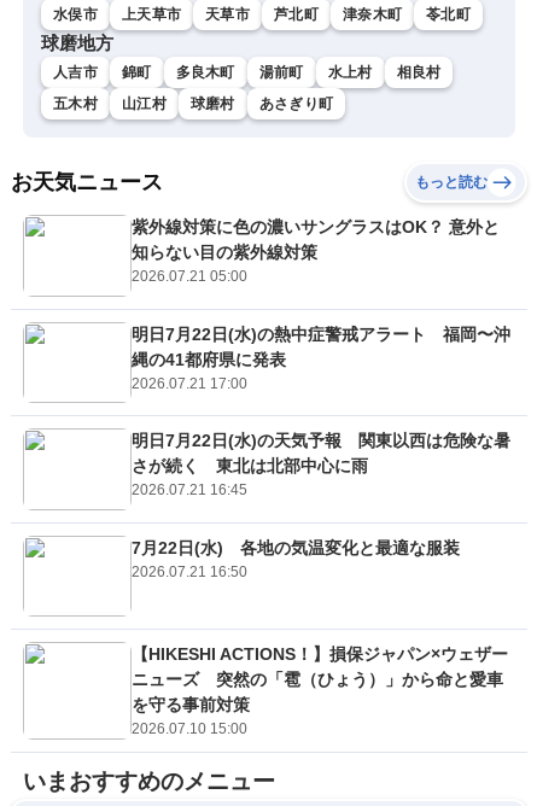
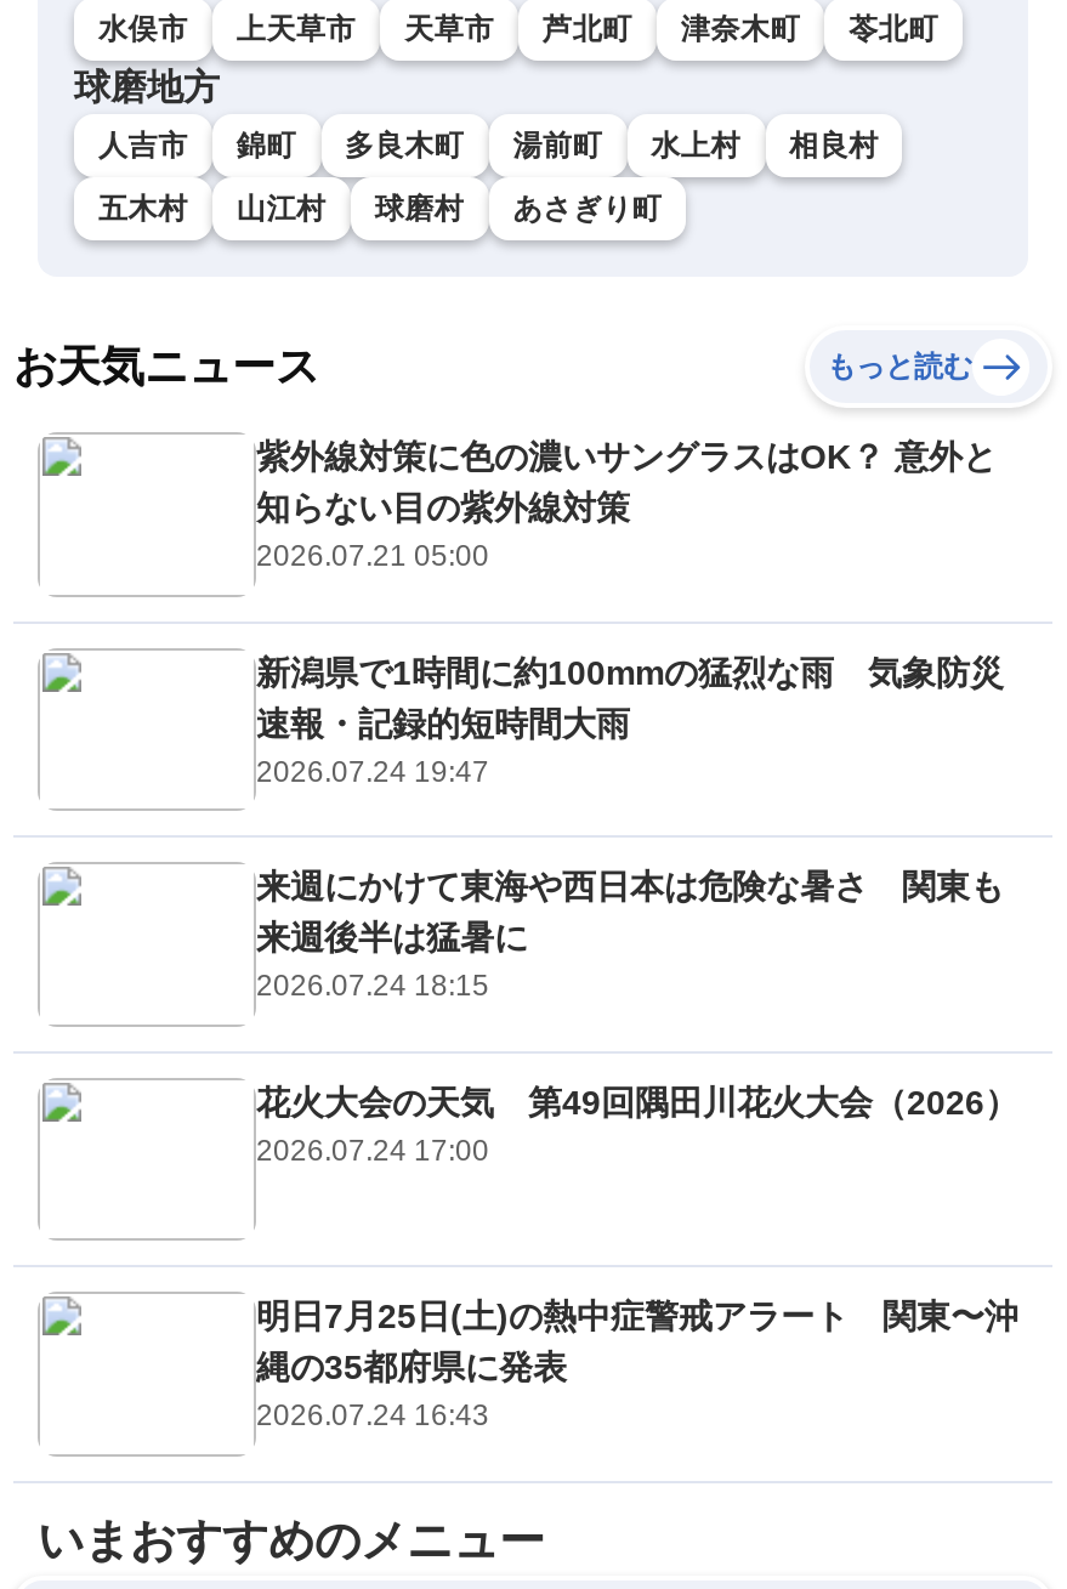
- 明日7月22日(水)の熱中症警戒アラート 福岡〜沖
- 縄の41都府県に発表
- 2026.07.21 17:00
+ 新潟県で1時間に約100mmの猛烈な雨 気象防災
+ 速報・記録的短時間大雨
+ 2026.07.24 19:47

- 明日7月22日(水)の天気予報 関東以西は危険な暑
- さが続く 東北は北部中心に雨
- 2026.07.21 16:45
+ 来週にかけて東海や西日本は危険な暑さ 関東も
+ 来週後半は猛暑に
+ 2026.07.24 18:15

- 7月22日(水) 各地の気温変化と最適な服装
- 2026.07.21 16:50
+ 花火大会の天気 第49回隅田川花火大会（2026）
+ 2026.07.24 17:00

- 【HIKESHI ACTIONS！】損保ジャパン×ウェザー
- ニューズ 突然の「雹（ひょう）」から命と愛車
- を守る事前対策
- 2026.07.10 15:00
+ 明日7月25日(土)の熱中症警戒アラート 関東〜沖
+ 縄の35都府県に発表
+ 2026.07.24 16:43
